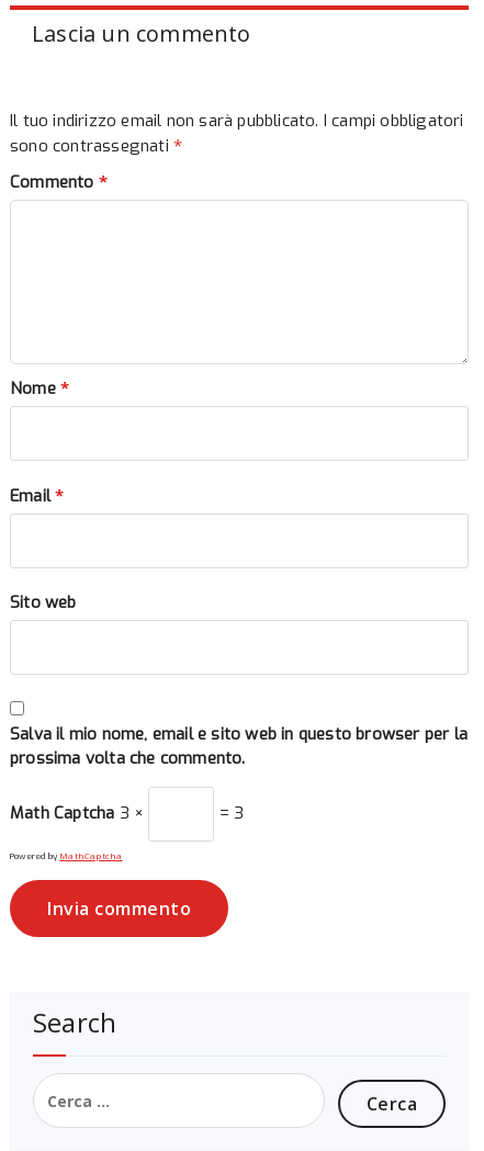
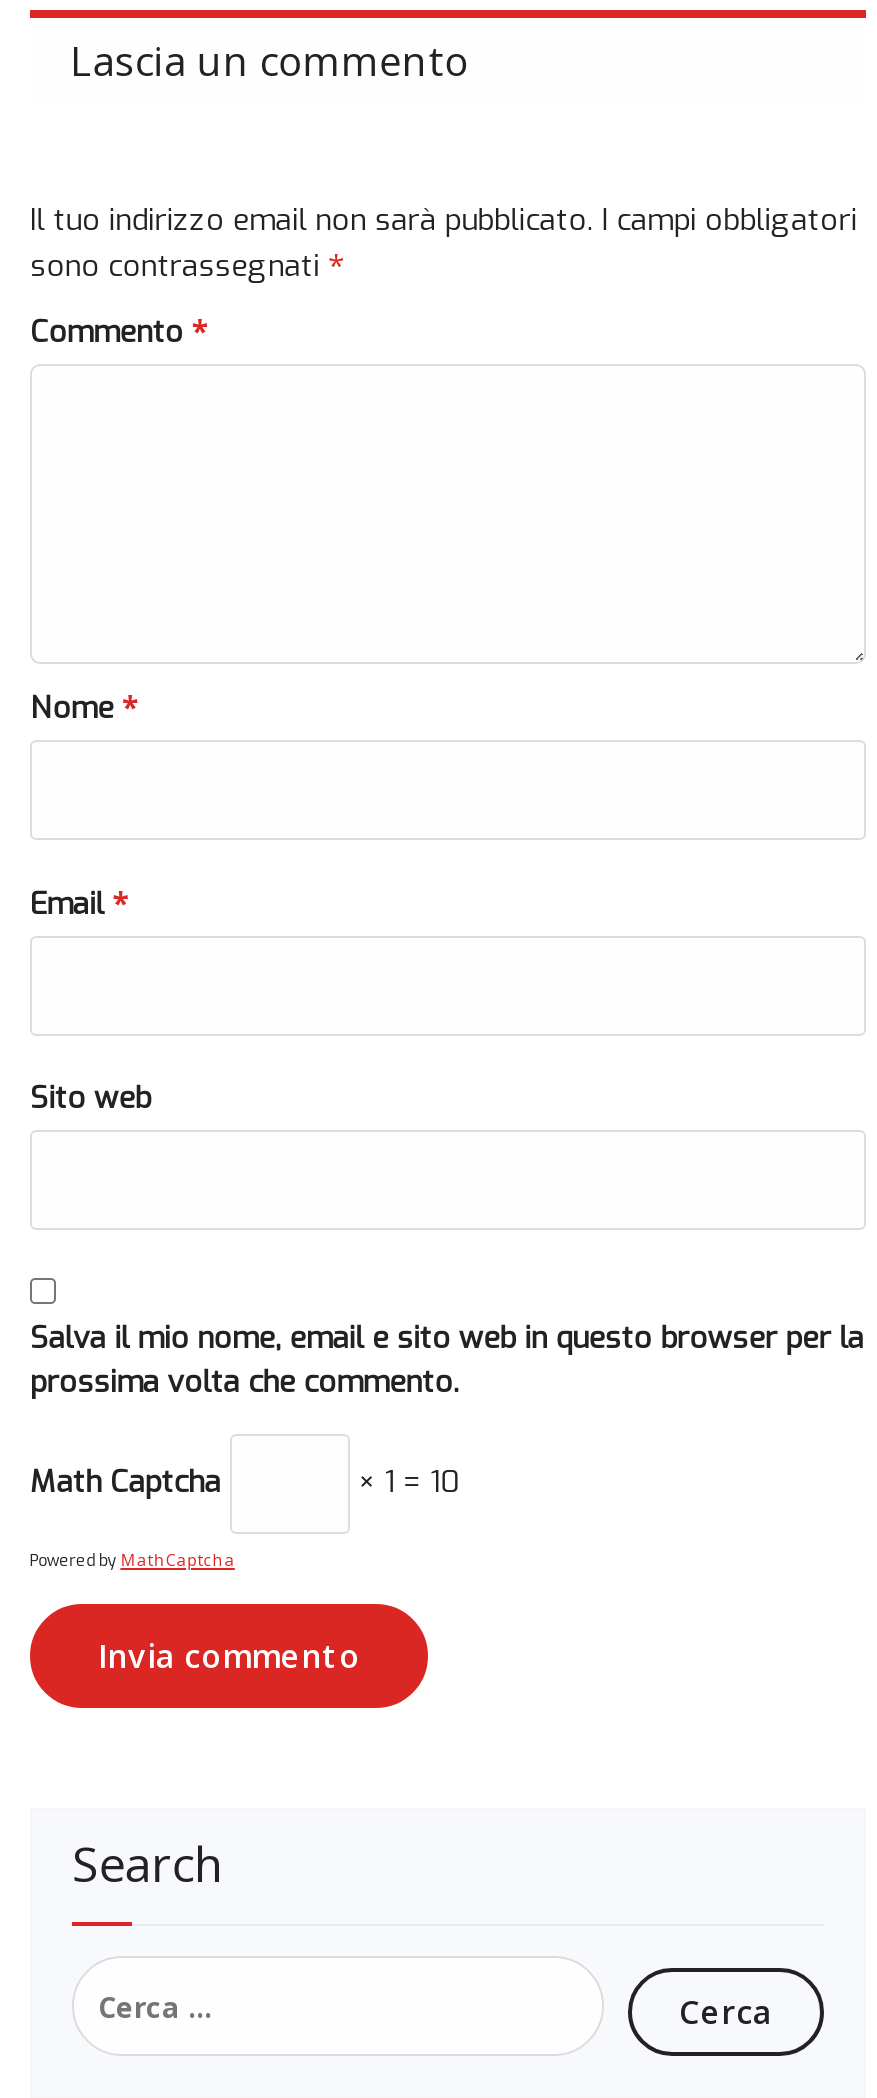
- Math Captcha 3 ×
- = 3
+ Math Captcha
+ × 1 = 10
